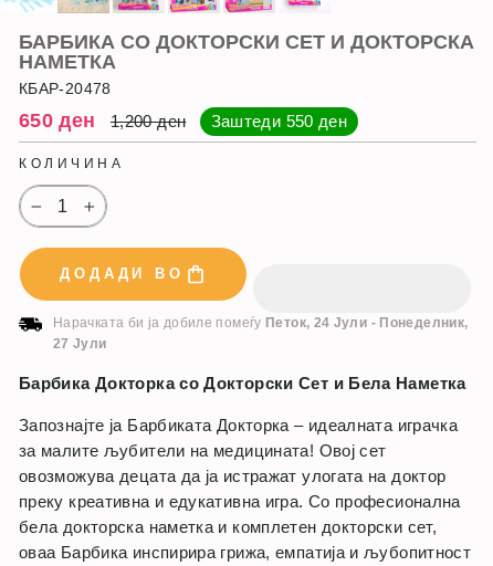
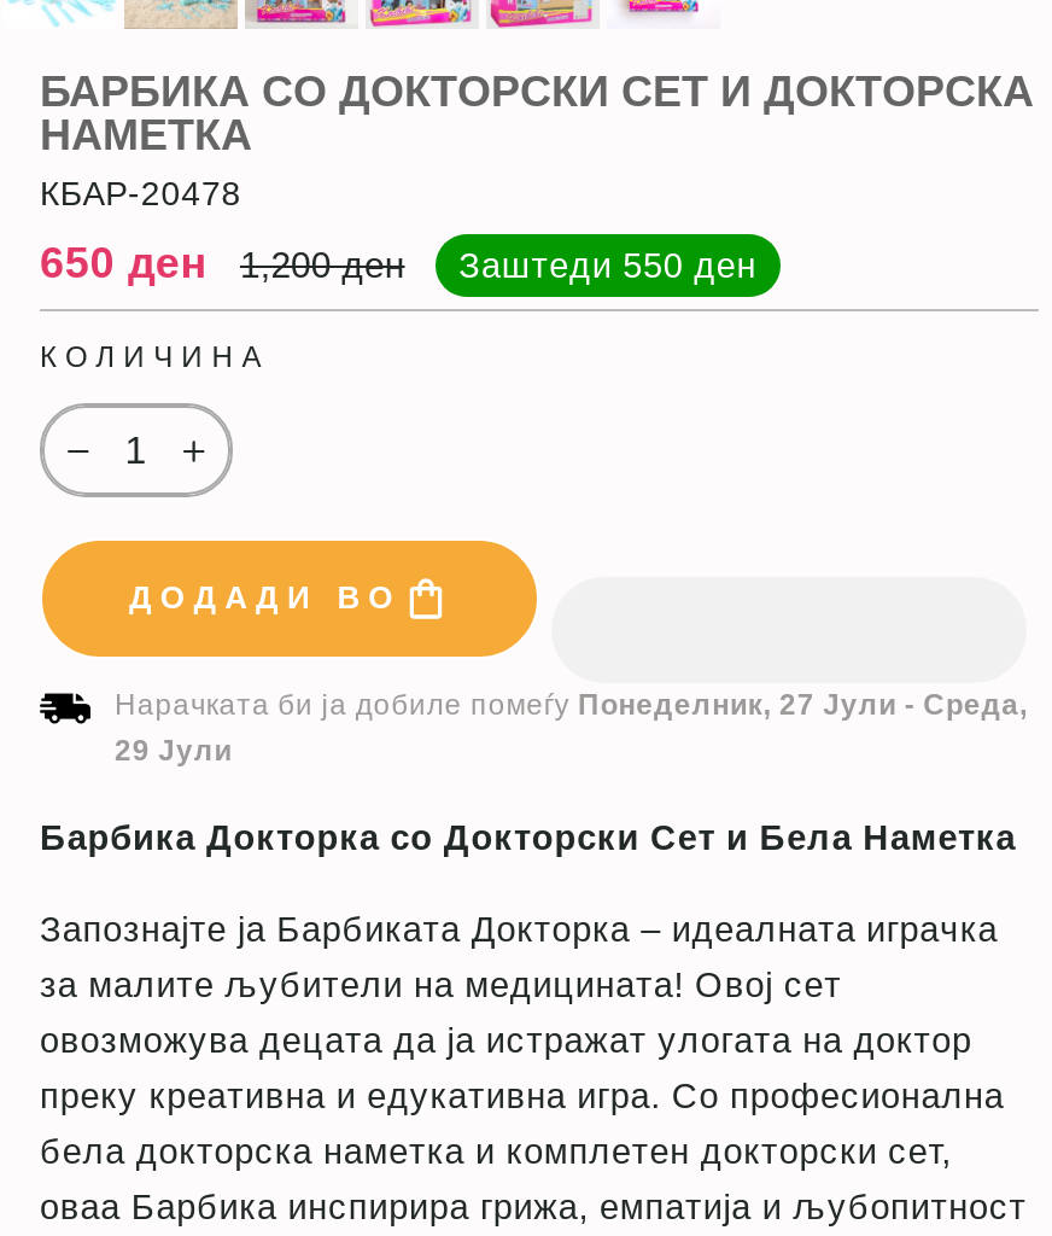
- Нарачката би ја добиле помеѓу Петок, 24 Јули - Понеделник,
+ Нарачката би ја добиле помеѓу Понеделник, 27 Јули - Среда,

- 27 Јули
+ 29 Јули
